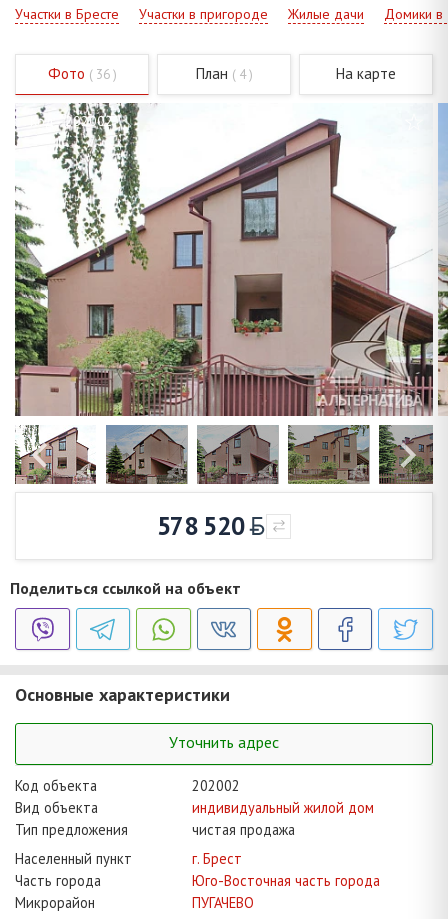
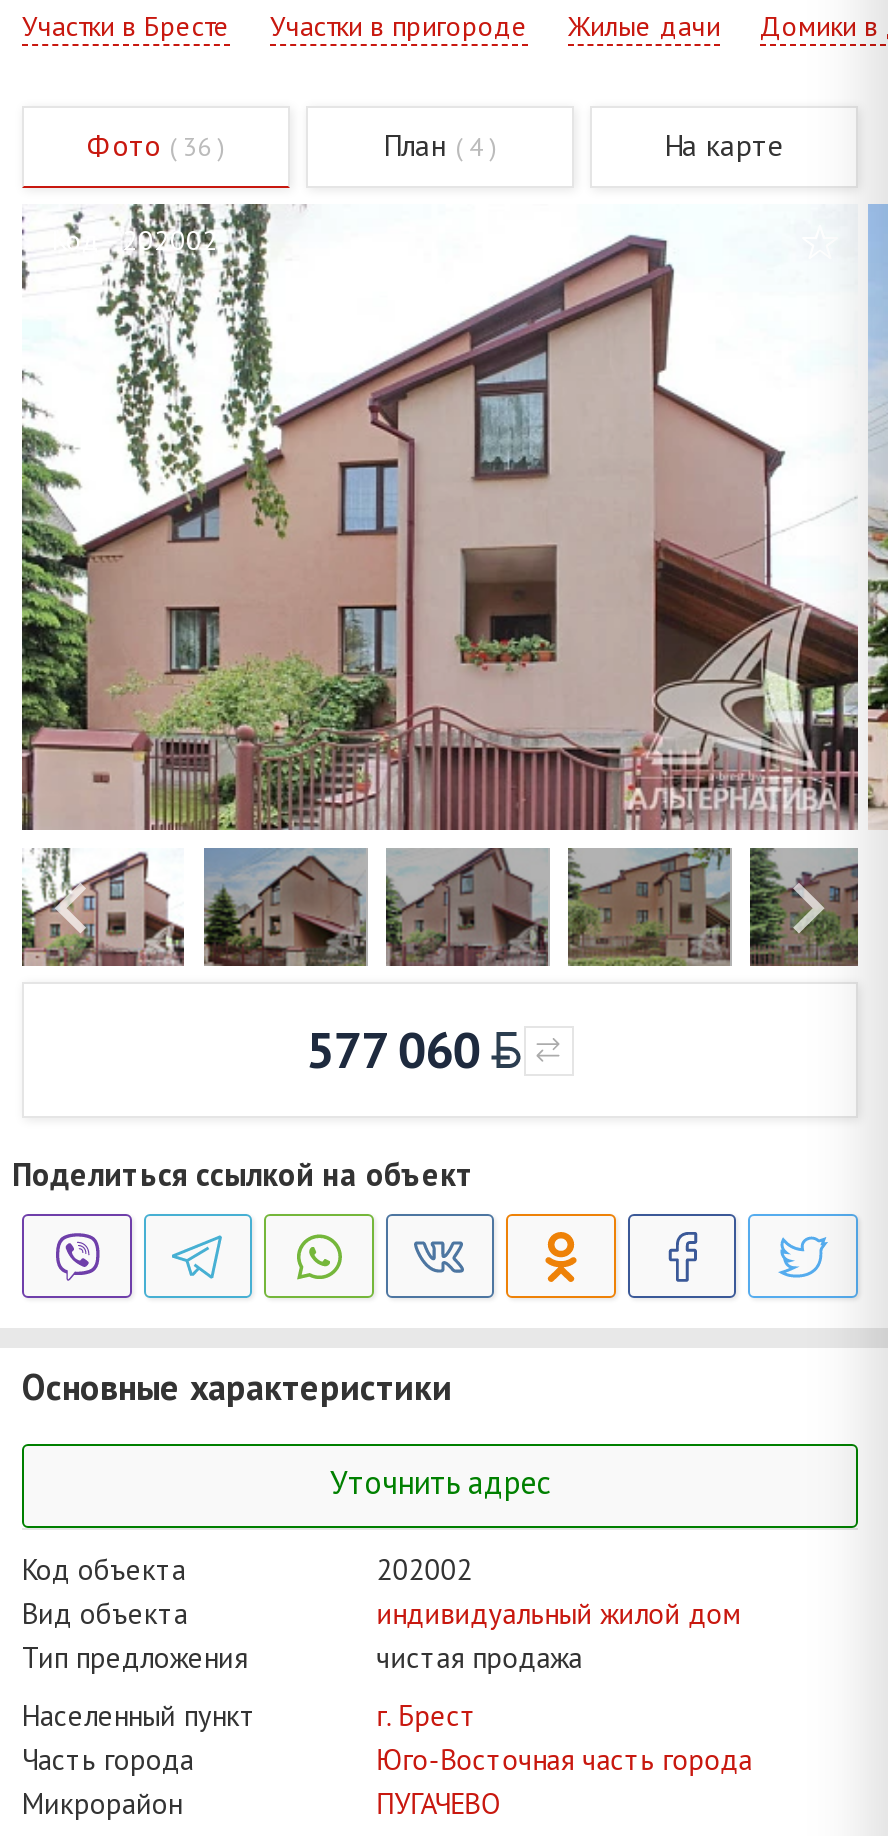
- 578 520
+ 577 060
